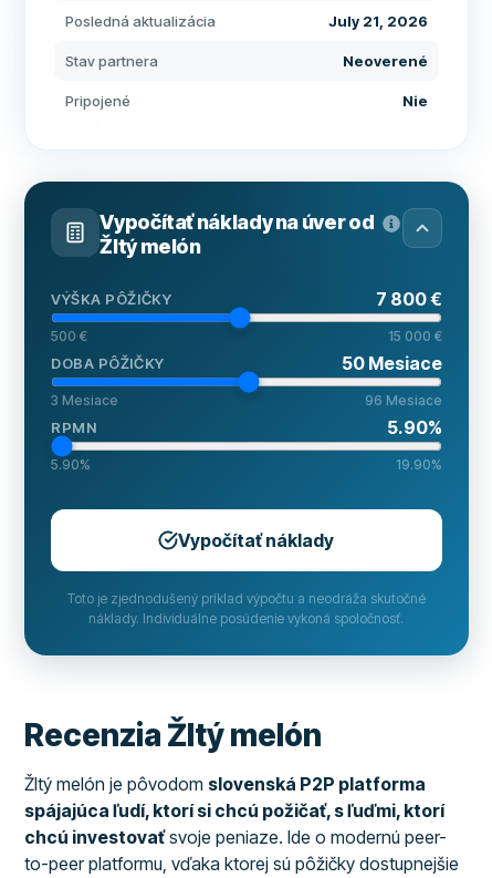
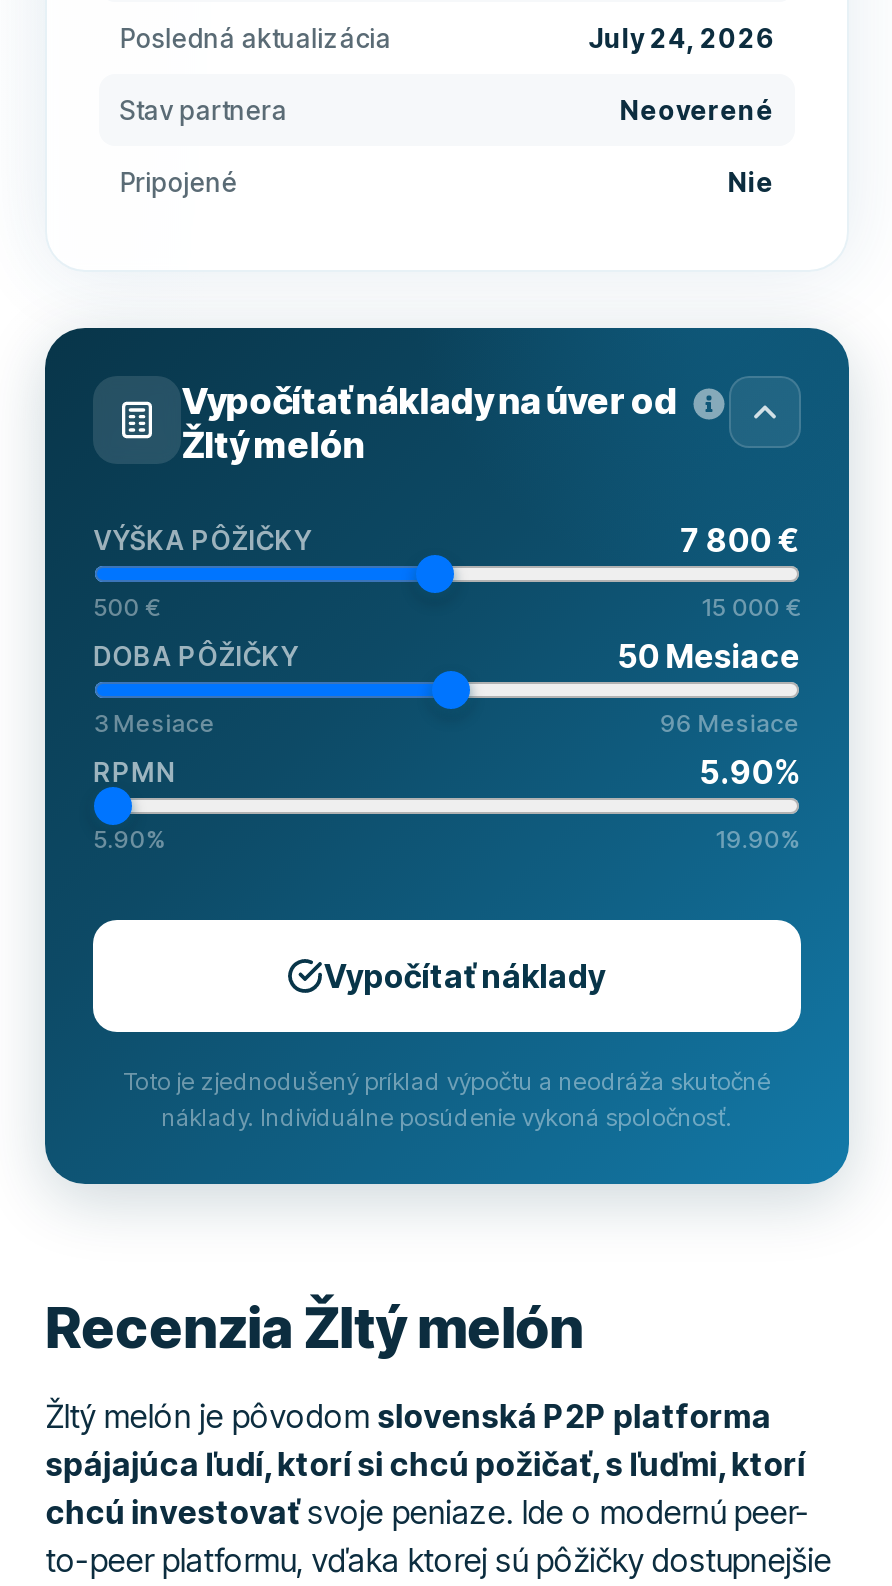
- July 21, 2026
+ July 24, 2026
